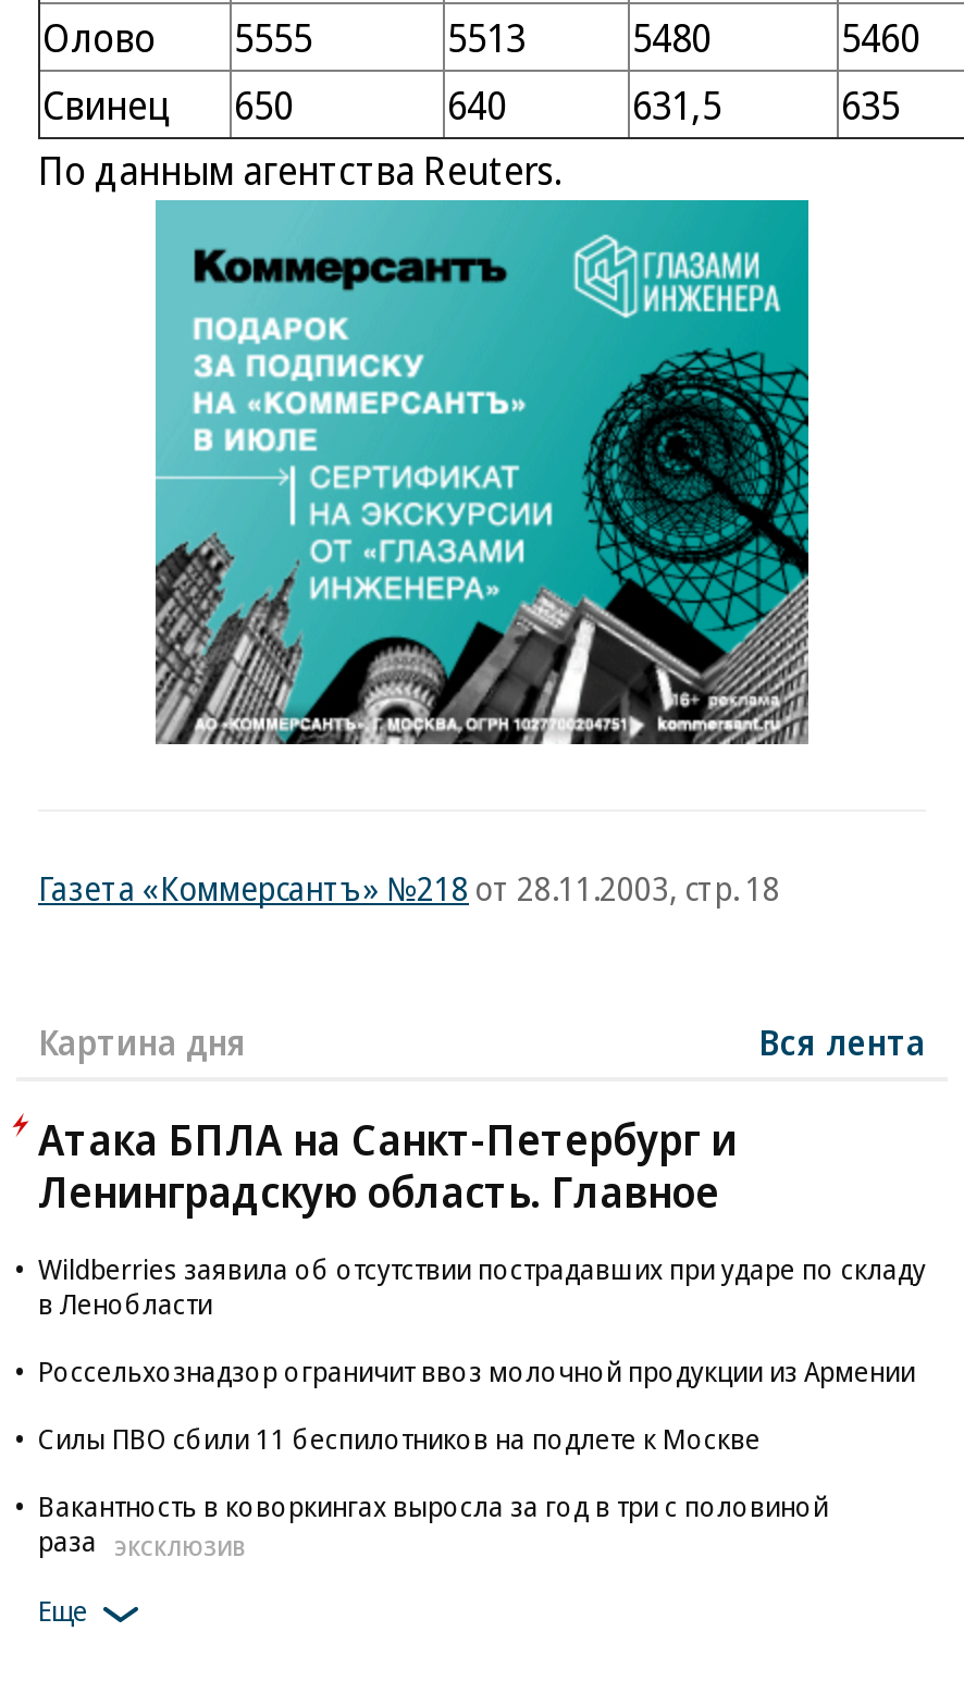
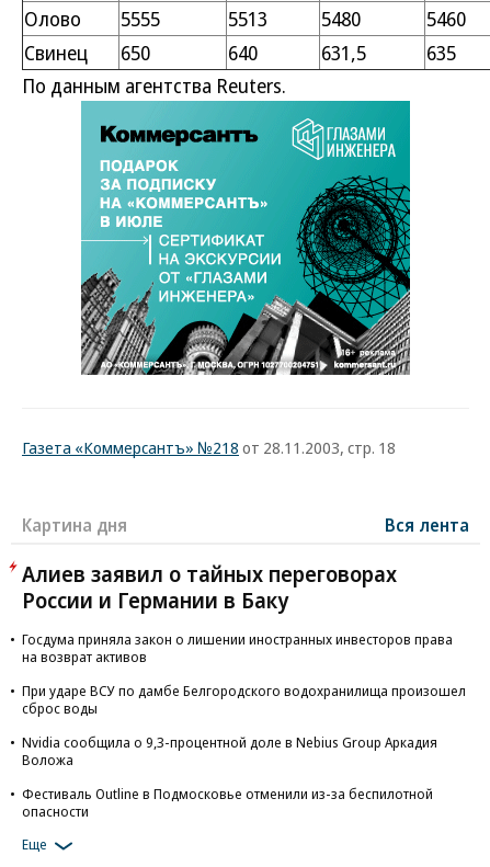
- Атака БПЛА на Санкт-Петербург и
- Ленинградскую область. Главное
+ Алиев заявил о тайных переговорах
+ России и Германии в Баку

- Wildberries заявила об отсутствии пострадавших при ударе по складу
- в Ленобласти
+ Госдума приняла закон о лишении иностранных инвесторов права
+ на возврат активов

- Россельхознадзор ограничит ввоз молочной продукции из Армении
+ При ударе ВСУ по дамбе Белгородского водохранилища произошел
+ сброс воды

- Силы ПВО сбили 11 беспилотников на подлете к Москве
+ Nvidia сообщила о 9,3-процентной доле в Nebius Group Аркадия
+ Воложа

- Вакантность в коворкингах выросла за год в три с половиной
- раза ЭКСКЛЮЗИВ
+ Фестиваль Outline в Подмосковье отменили из-за беспилотной
+ опасности
